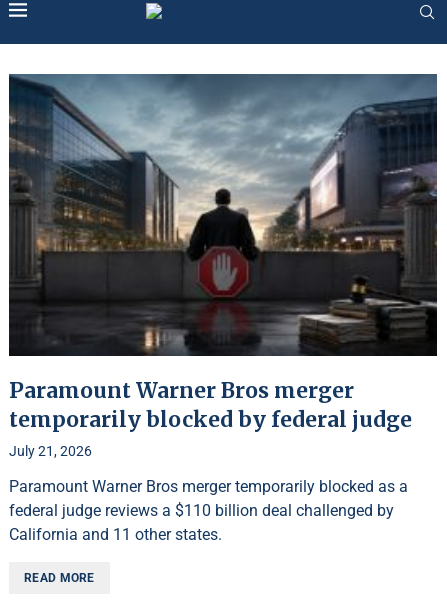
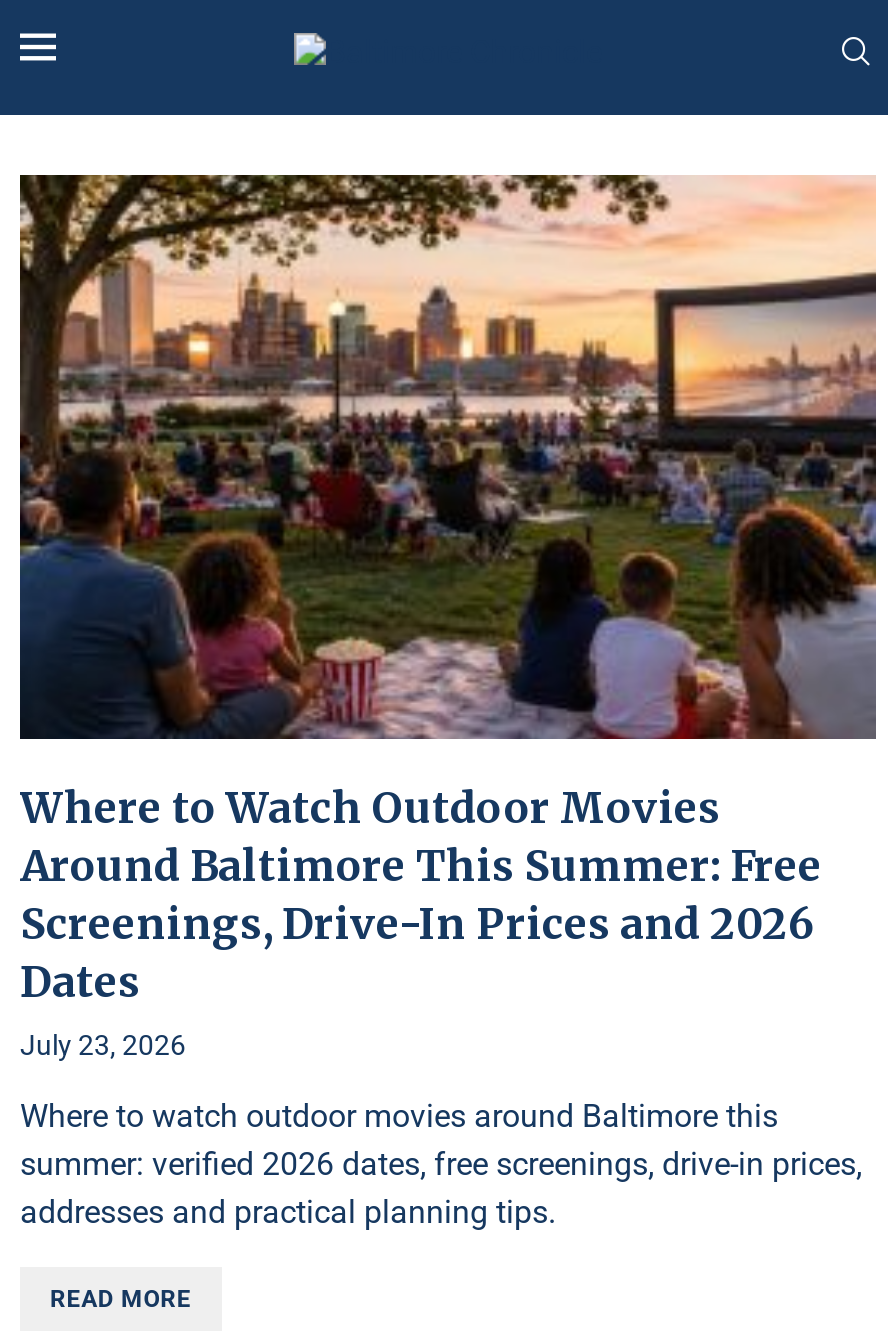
- [image]
- Paramount Warner Bros merger
- temporarily blocked by federal judge
- July 21, 2026
+ [image]
+ Where to Watch Outdoor Movies
+ Around Baltimore This Summer: Free
+ Screenings, Drive-In Prices and 2026
+ Dates
+ July 23, 2026

- Paramount Warner Bros merger temporarily blocked as a
- federal judge reviews a $110 billion deal challenged by
- California and 11 other states.
+ Where to watch outdoor movies around Baltimore this
+ summer: verified 2026 dates, free screenings, drive-in prices,
+ addresses and practical planning tips.
